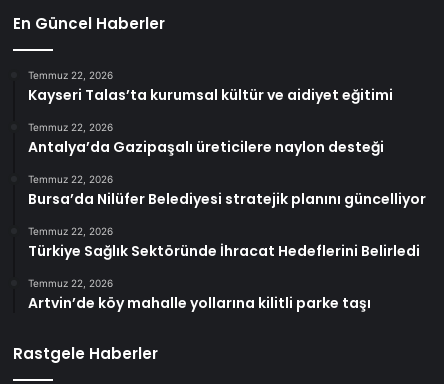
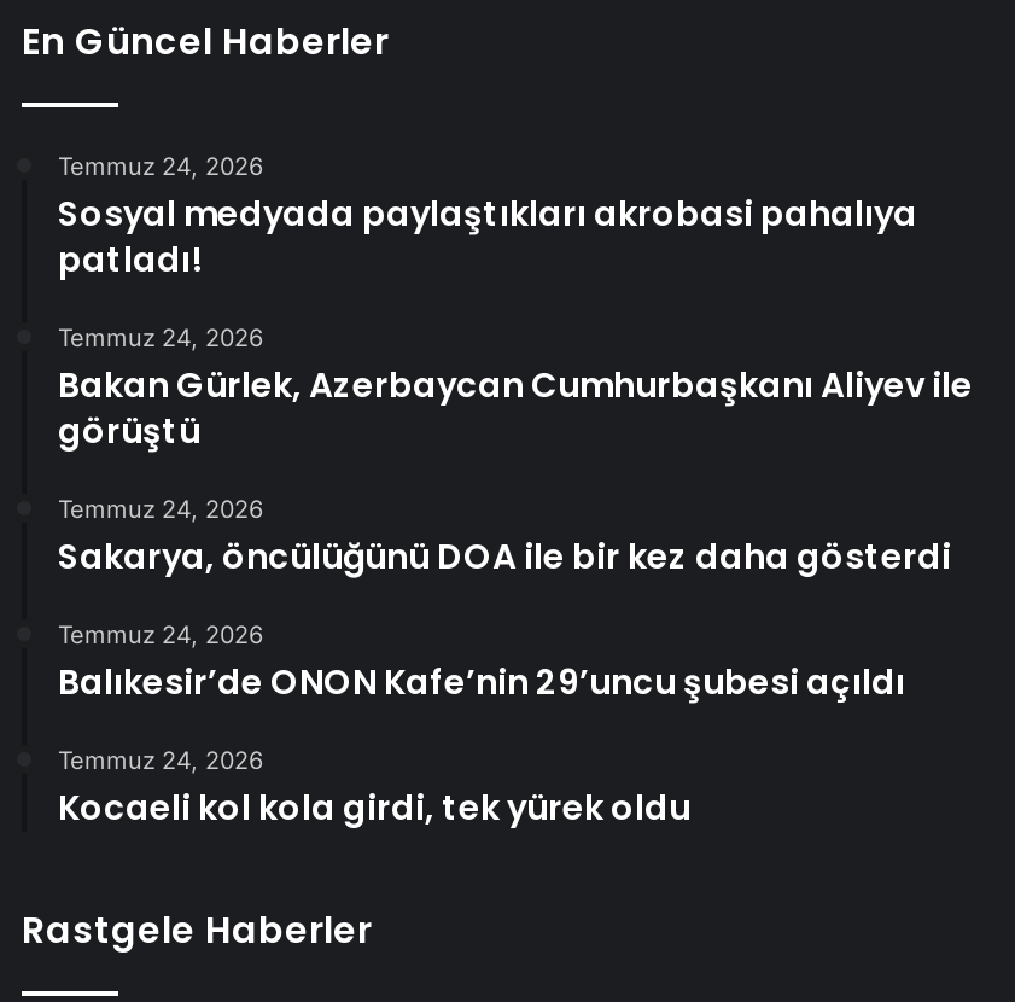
- Temmuz 22, 2026
- Kayseri Talas’ta kurumsal kültür ve aidiyet eğitimi
+ Temmuz 24, 2026
+ Sosyal medyada paylaştıkları akrobasi pahalıya
+ patladı!

- Temmuz 22, 2026
- Antalya’da Gazipaşalı üreticilere naylon desteği
+ Temmuz 24, 2026
+ Bakan Gürlek, Azerbaycan Cumhurbaşkanı Aliyev ile
+ görüştü

- Temmuz 22, 2026
- Bursa’da Nilüfer Belediyesi stratejik planını güncelliyor
+ Temmuz 24, 2026
+ Sakarya, öncülüğünü DOA ile bir kez daha gösterdi

- Temmuz 22, 2026
- Türkiye Sağlık Sektöründe İhracat Hedeflerini Belirledi
+ Temmuz 24, 2026
+ Balıkesir’de ONON Kafe’nin 29’uncu şubesi açıldı

- Temmuz 22, 2026
- Artvin’de köy mahalle yollarına kilitli parke taşı
+ Temmuz 24, 2026
+ Kocaeli kol kola girdi, tek yürek oldu
